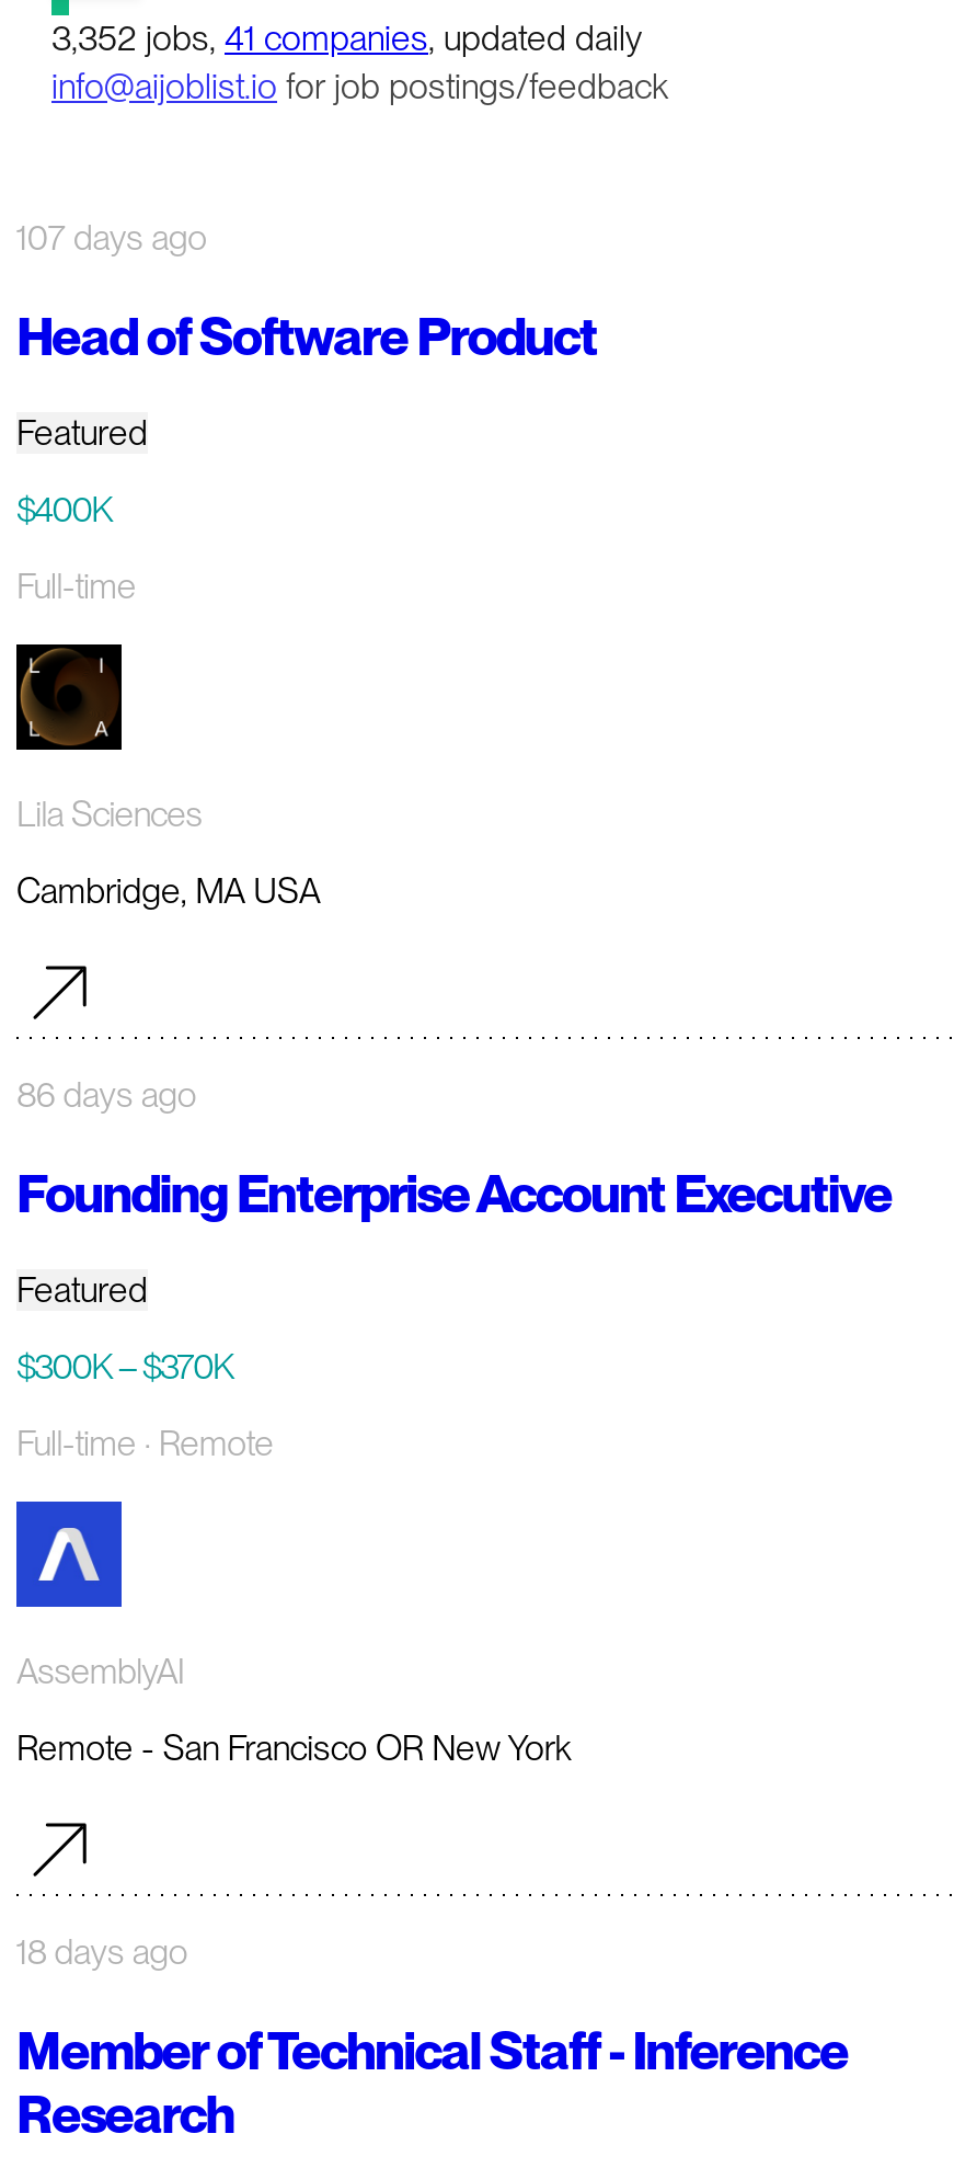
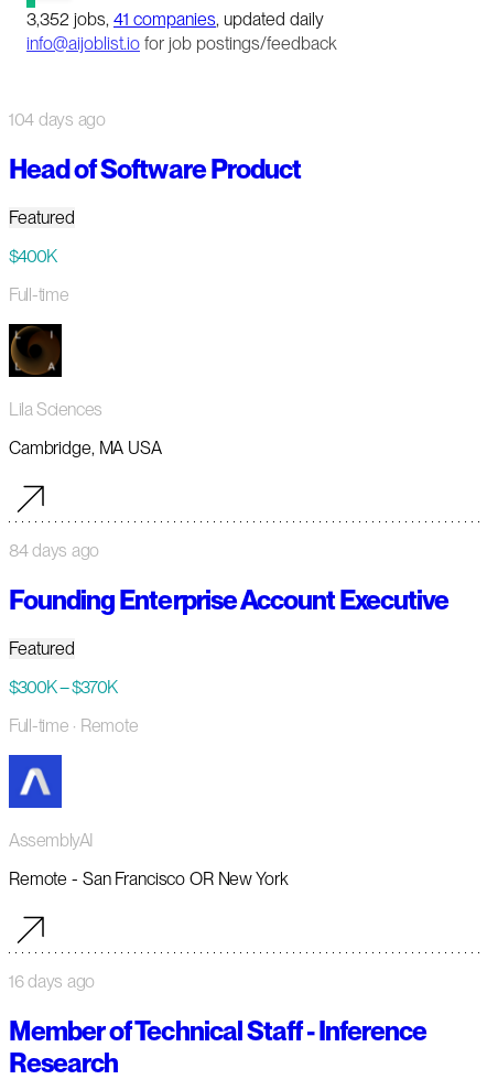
- 107 days ago
+ 104 days ago

- 86 days ago
+ 84 days ago

- 18 days ago
+ 16 days ago
